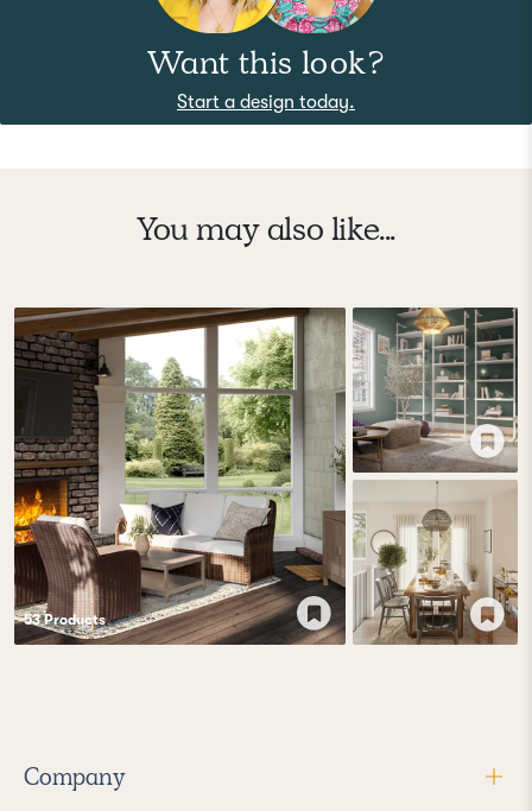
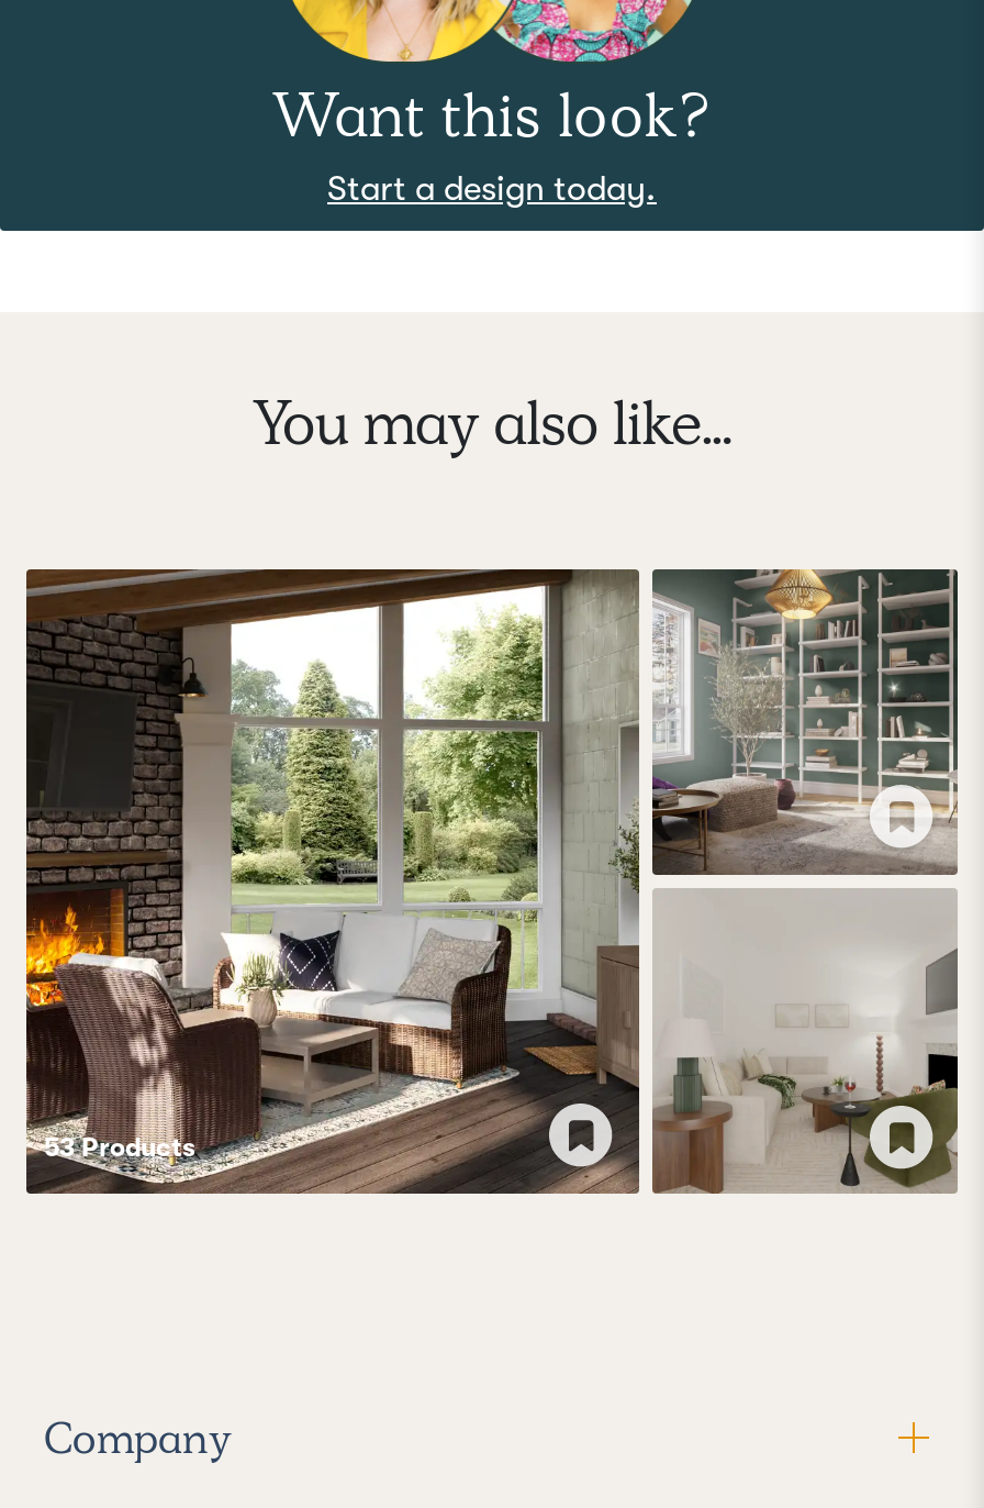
- [image]
+ [image]
